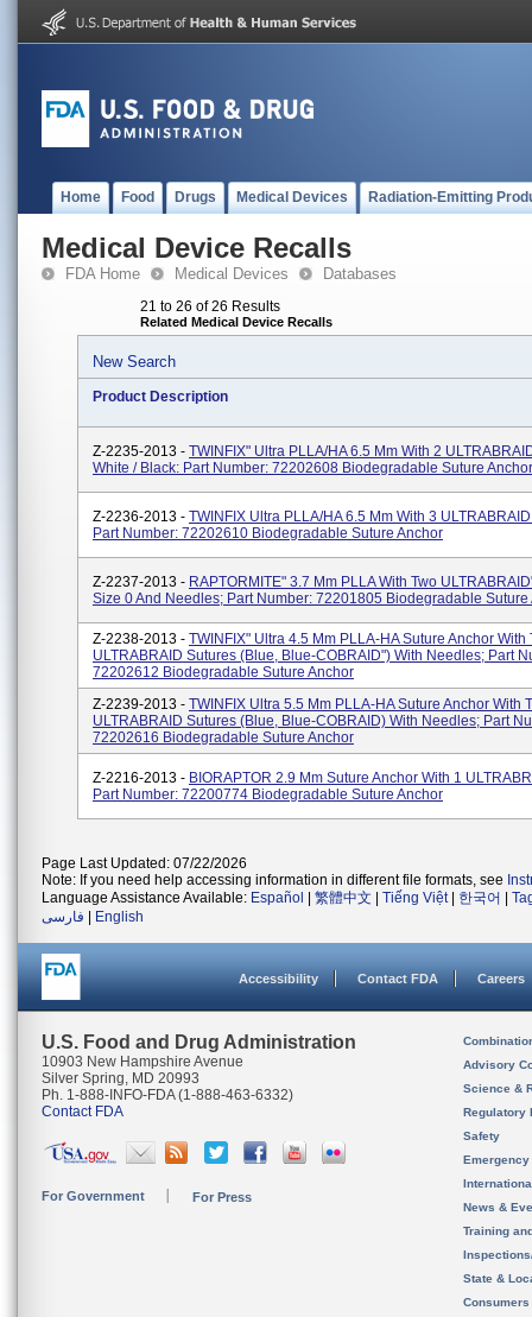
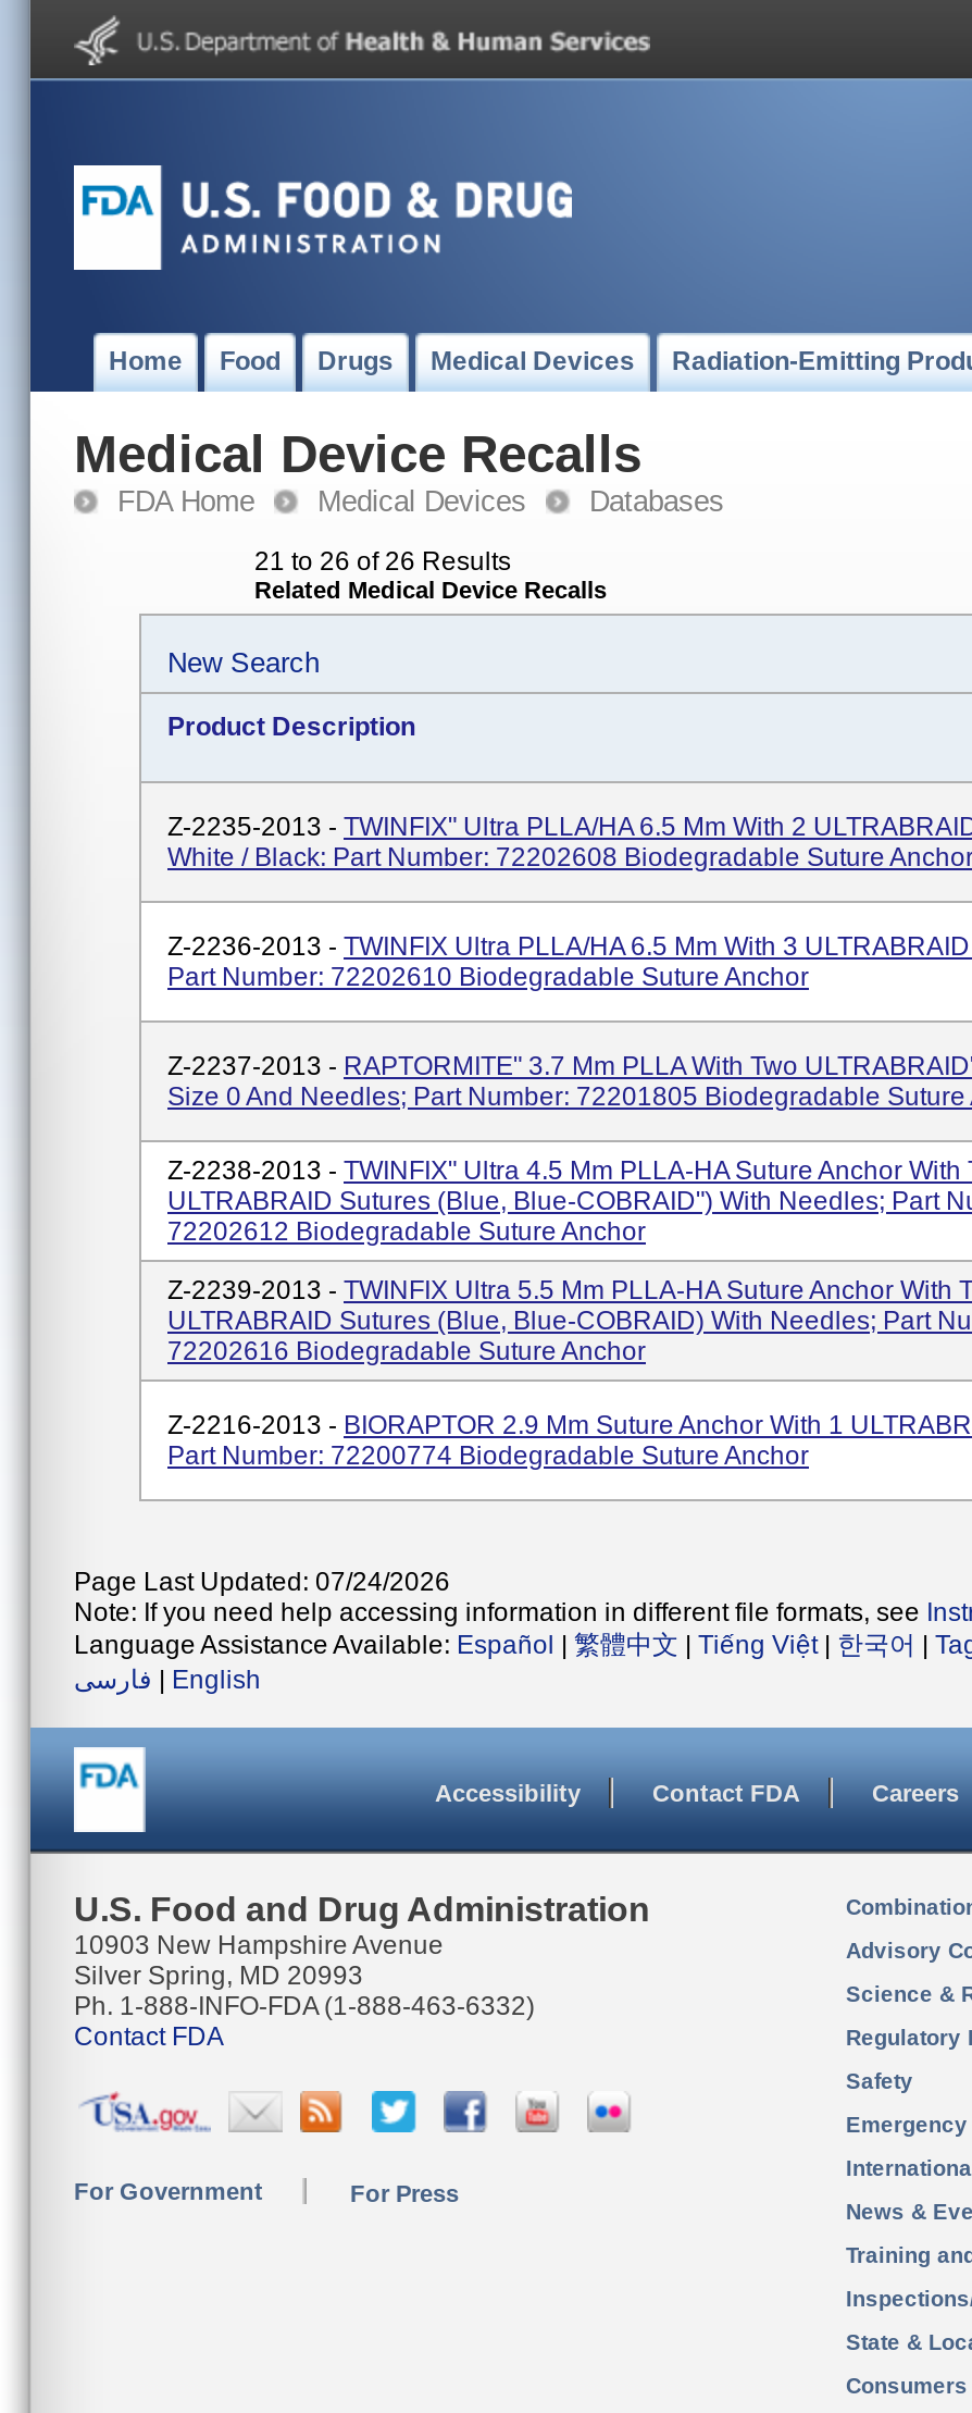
- Page Last Updated: 07/22/2026
+ Page Last Updated: 07/24/2026
